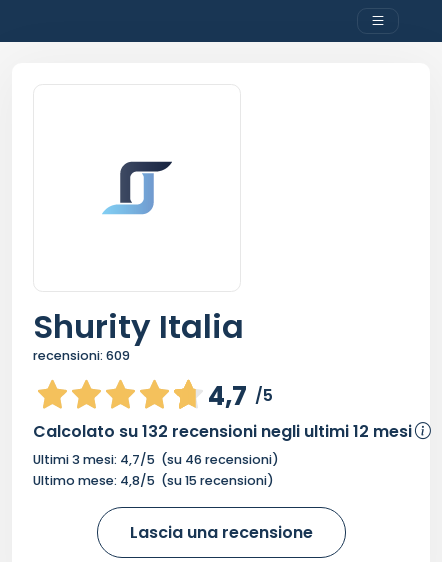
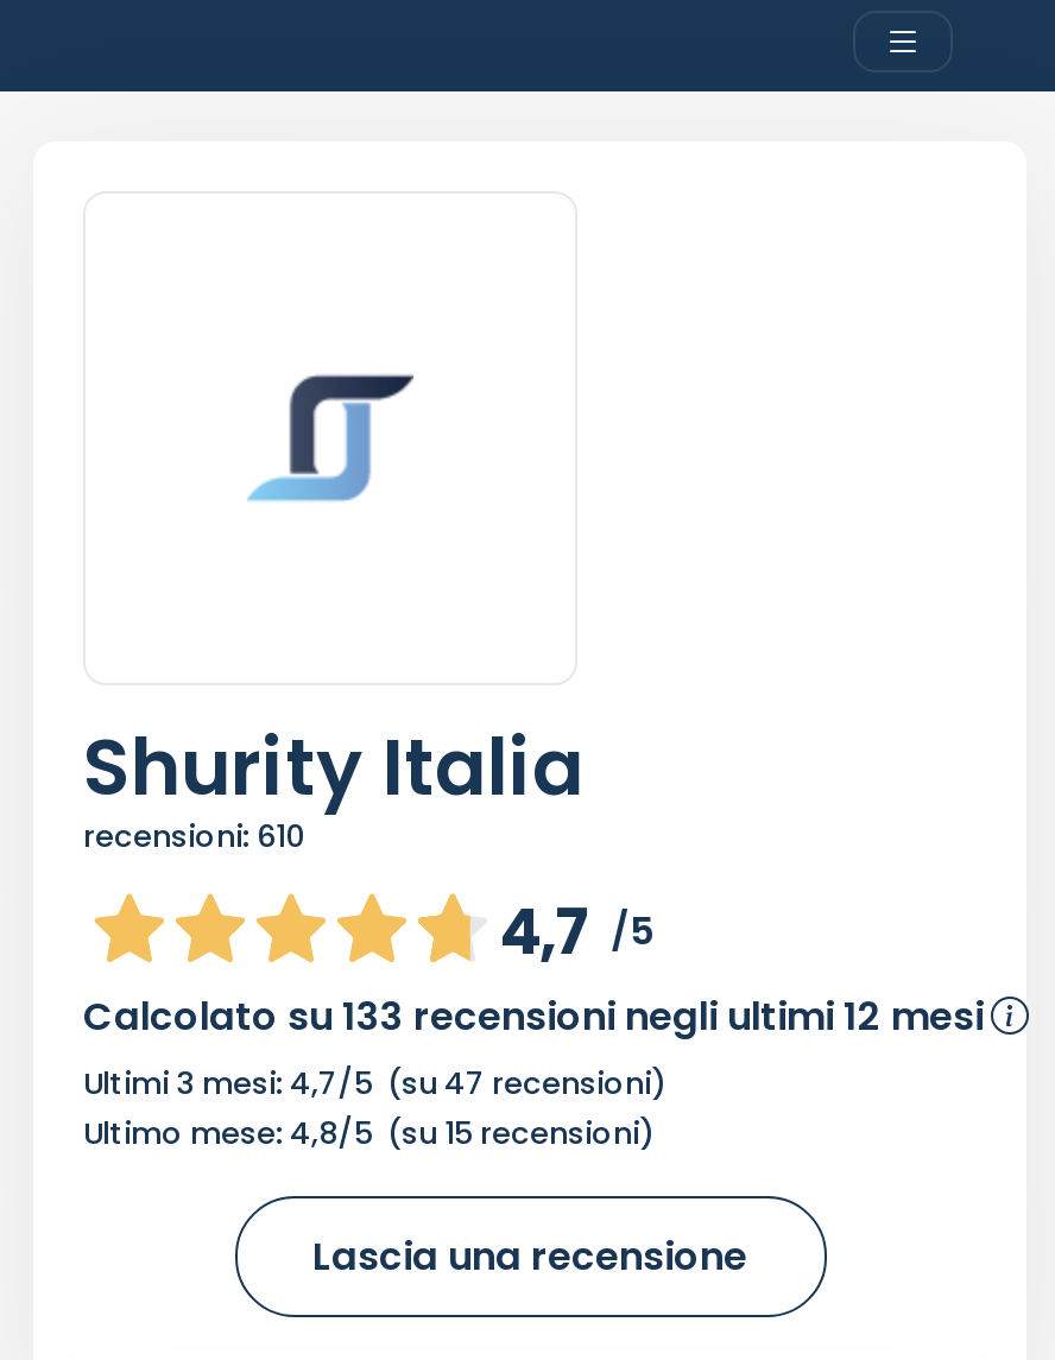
- recensioni: 609
+ recensioni: 610

- Calcolato su 132 recensioni negli ultimi 12 mesi
+ Calcolato su 133 recensioni negli ultimi 12 mesi

- Ultimi 3 mesi: 4,7 /5 (su 46 recensioni)
+ Ultimi 3 mesi: 4,7 /5 (su 47 recensioni)
